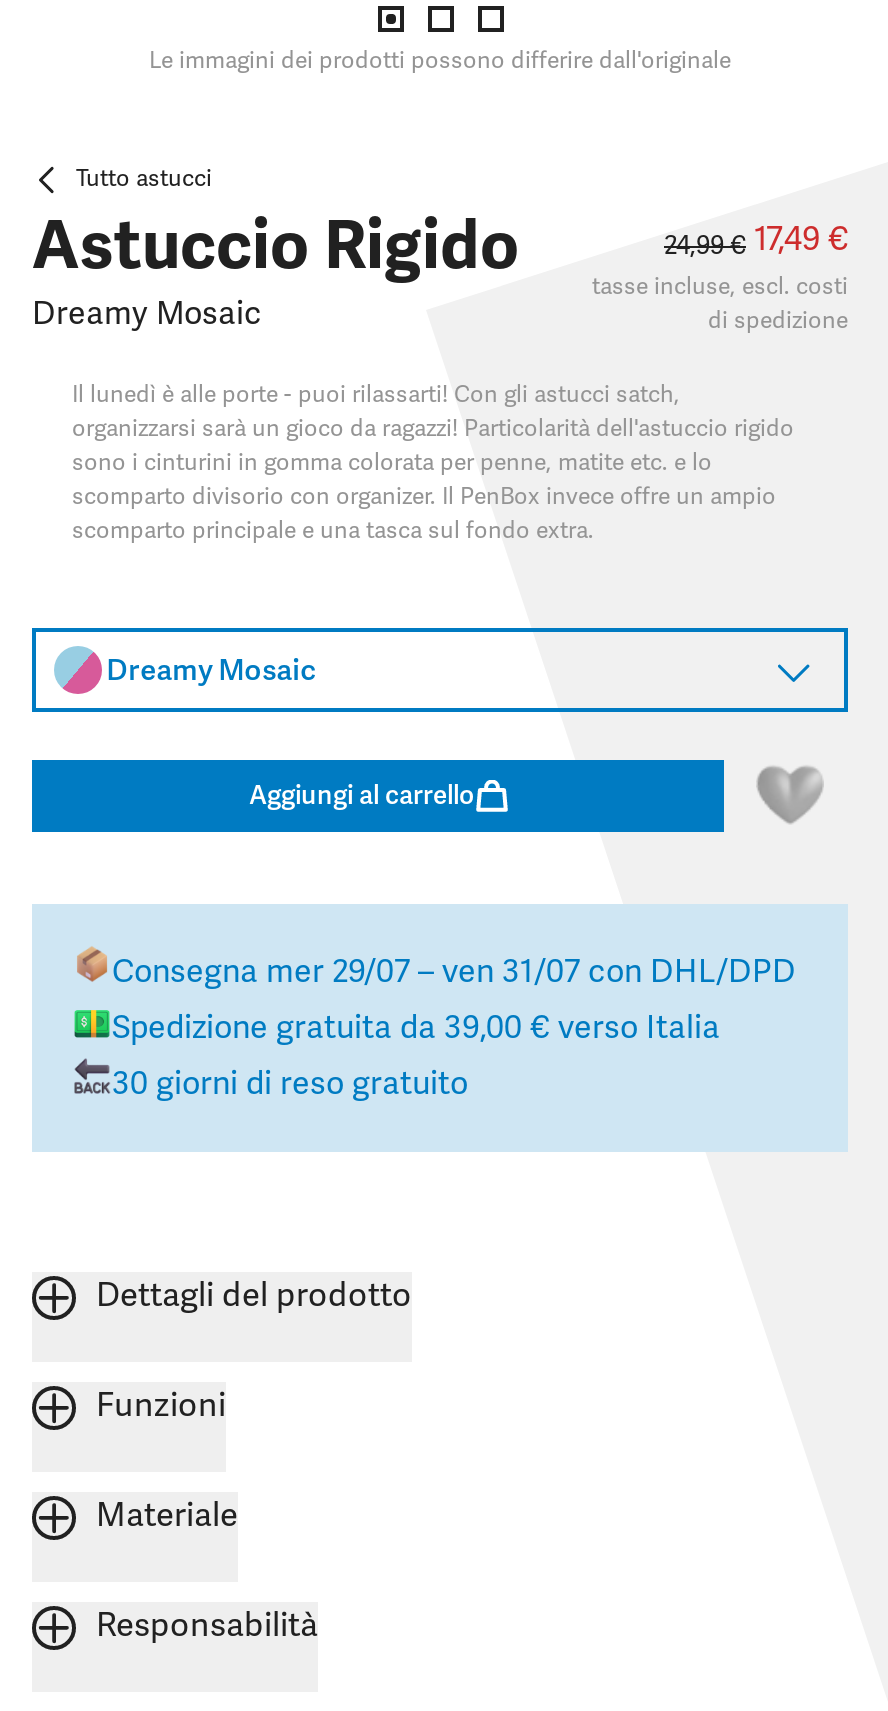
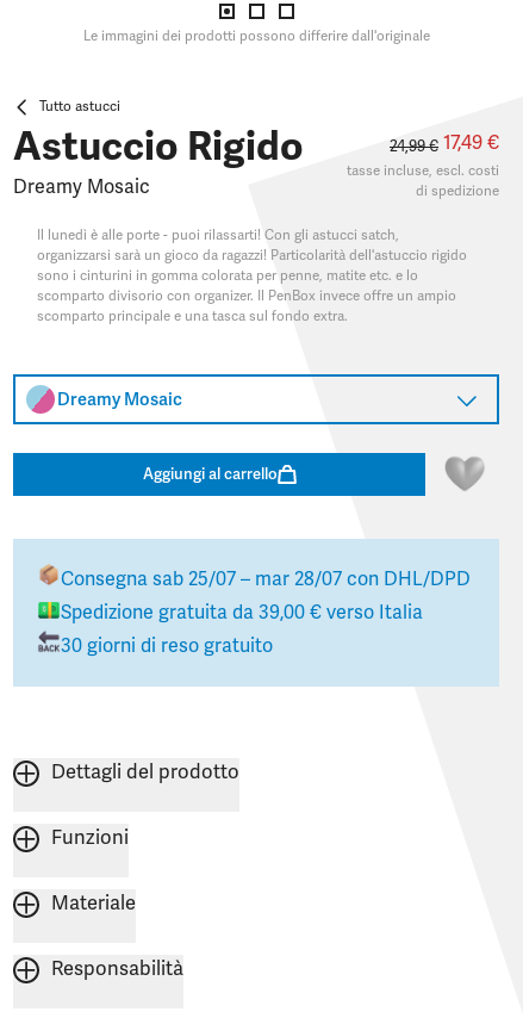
- Consegna mer 29/07 – ven 31/07 con DHL/DPD
+ Consegna sab 25/07 – mar 28/07 con DHL/DPD
